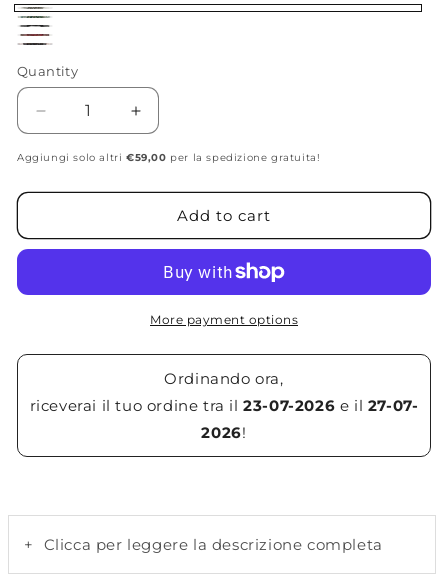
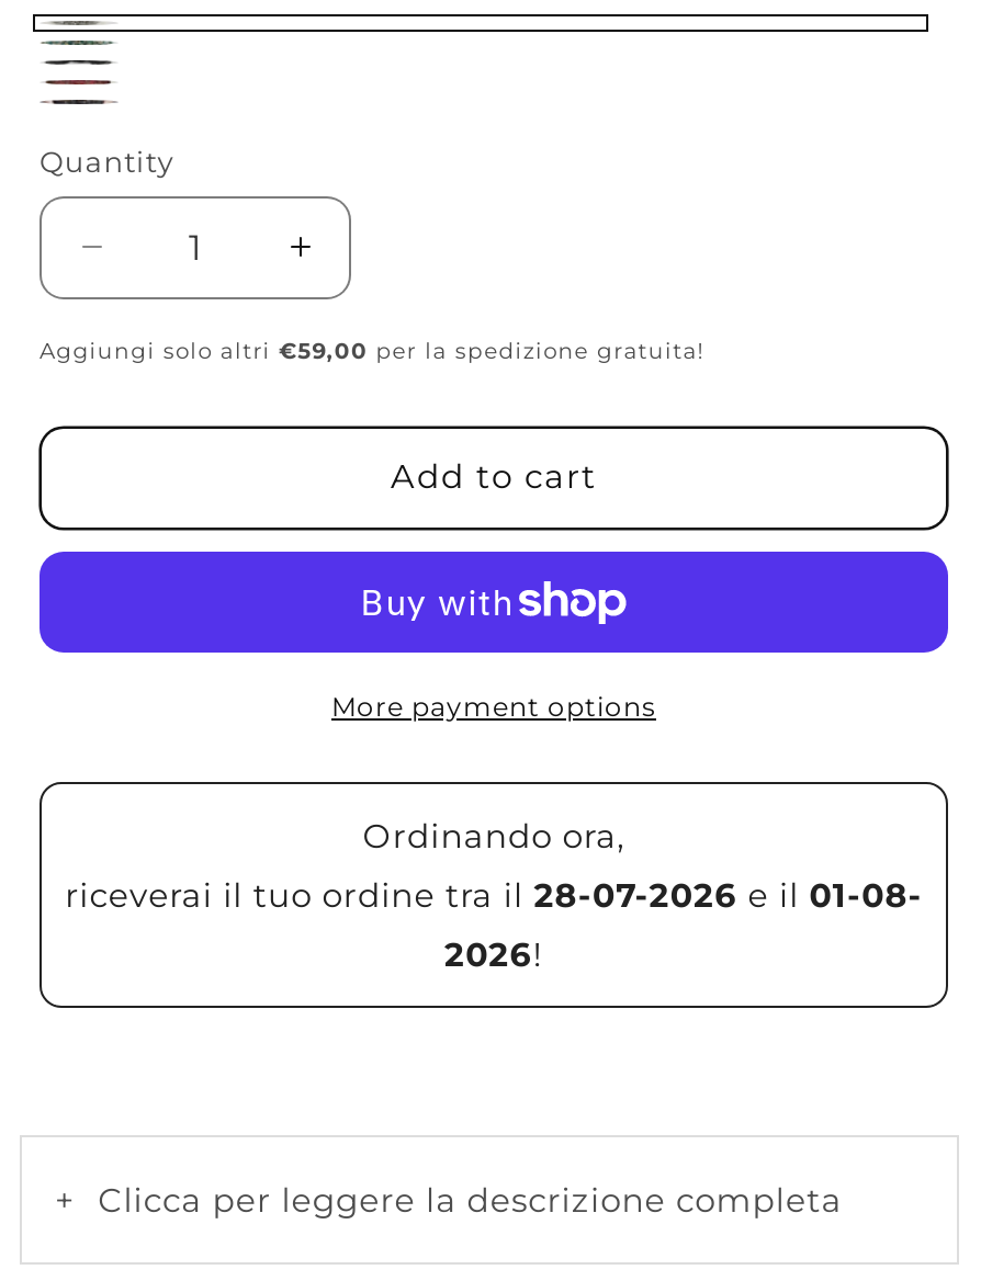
- riceverai il tuo ordine tra il 23-07-2026 e il 27-07-
+ riceverai il tuo ordine tra il 28-07-2026 e il 01-08-
